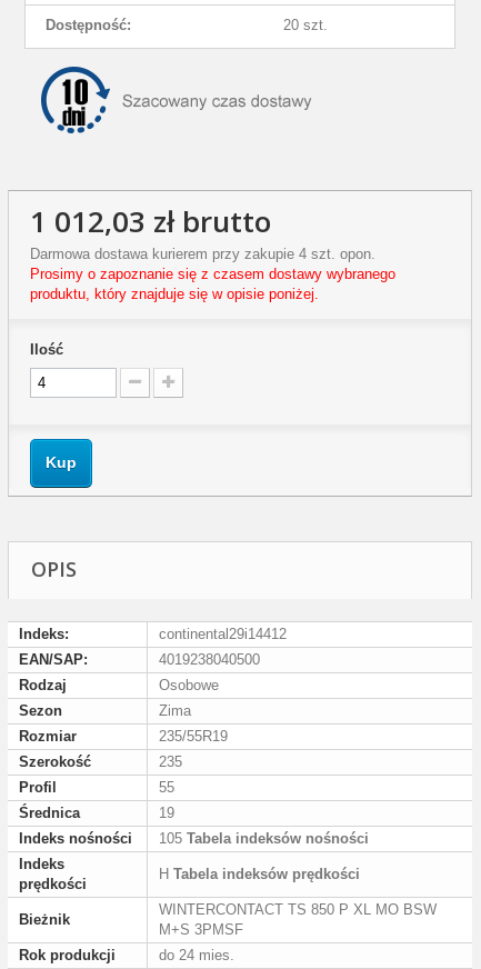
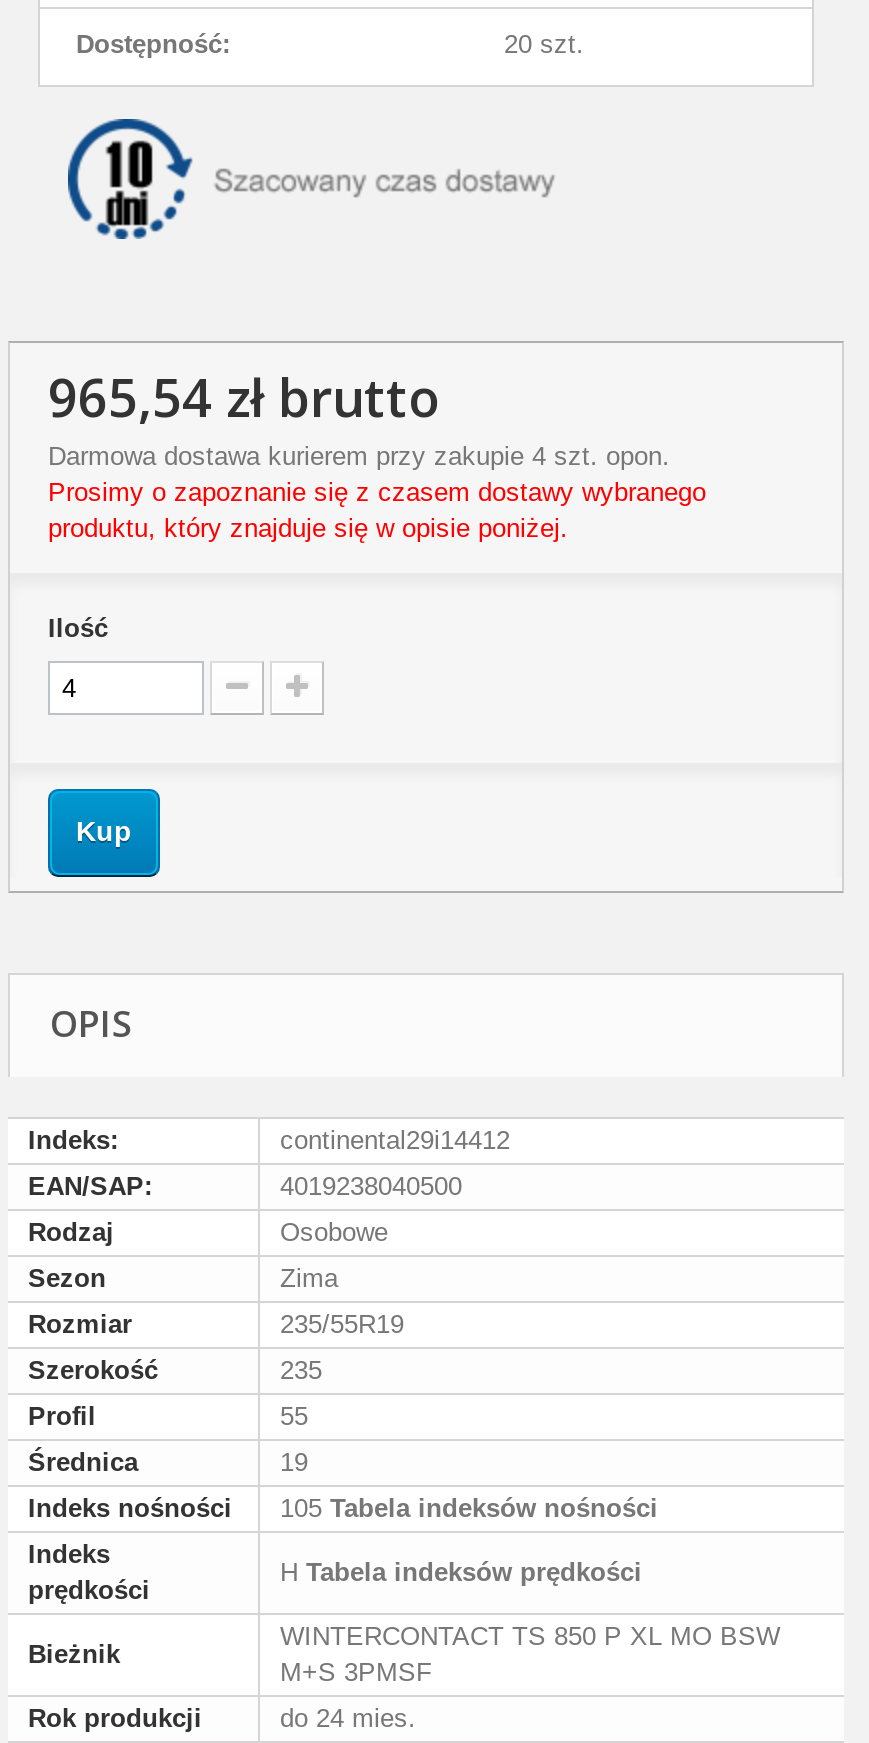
- 1 012,03 zł brutto
+ 965,54 zł brutto
